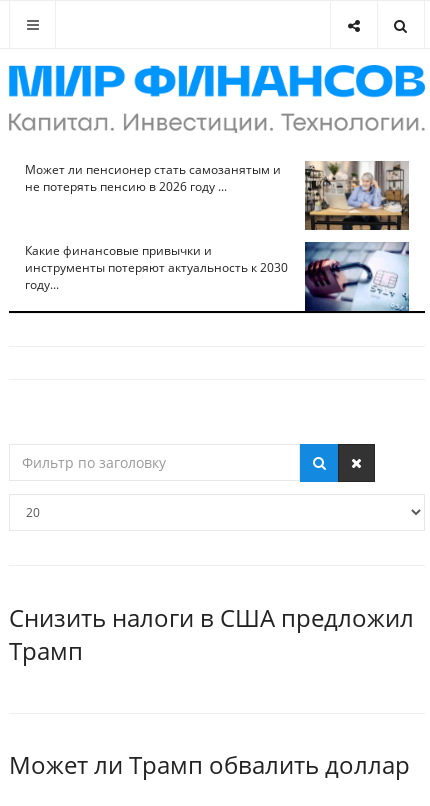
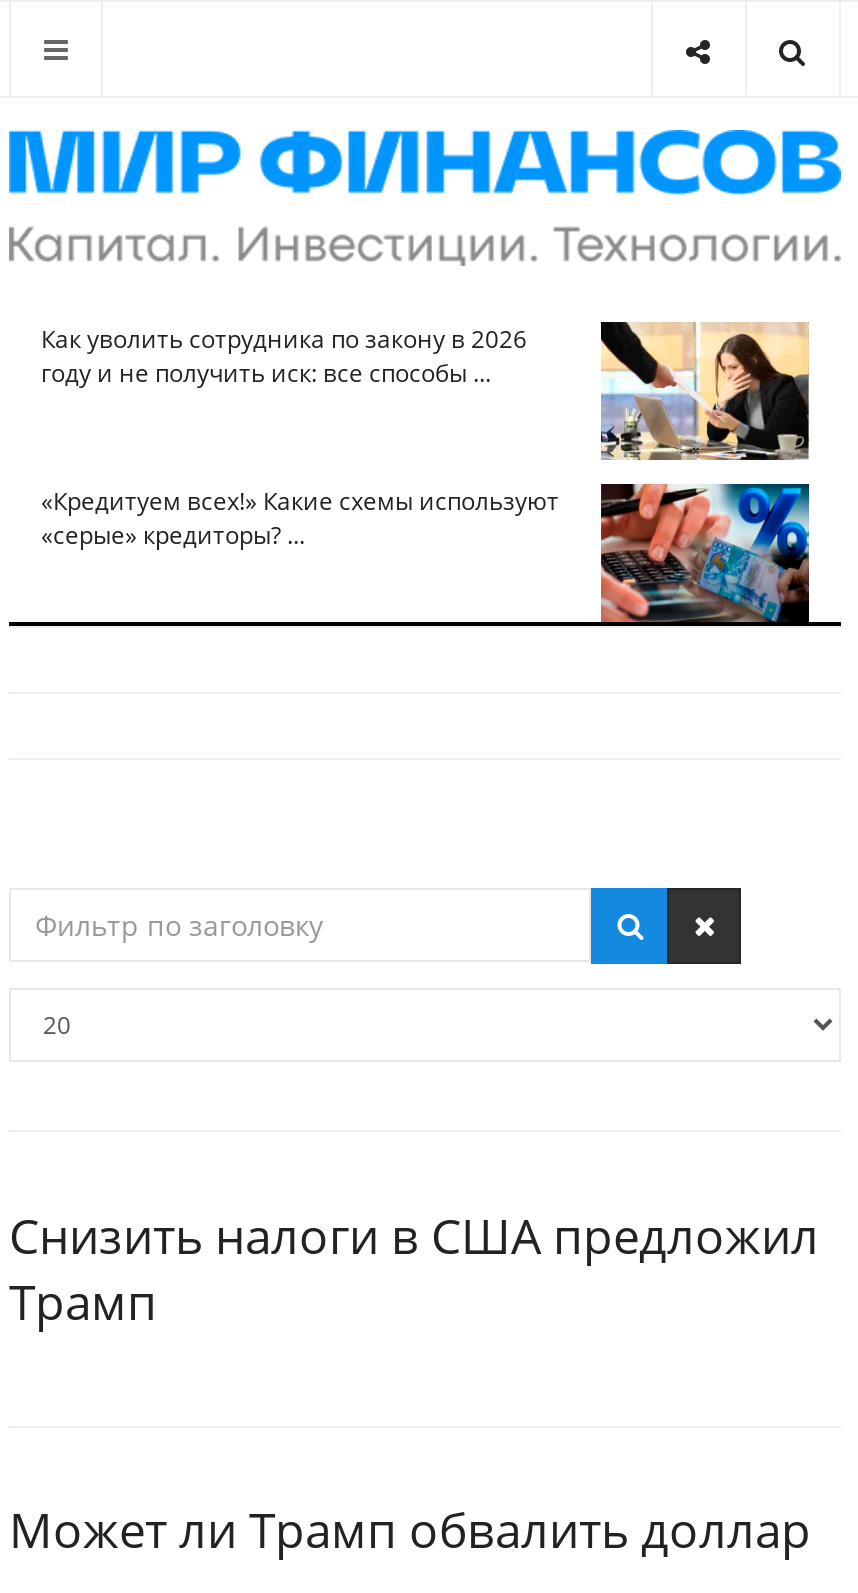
- Может ли пенсионер стать самозанятым и
- не потерять пенсию в 2026 году ...
+ Как уволить сотрудника по закону в 2026
+ году и не получить иск: все способы ...

- [image]
- Какие финансовые привычки и
- инструменты потеряют актуальность к 2030
- году...
+ [image]
+ «Кредитуем всех!» Какие схемы используют
+ «серые» кредиторы? ...

- [image]
+ [image]
